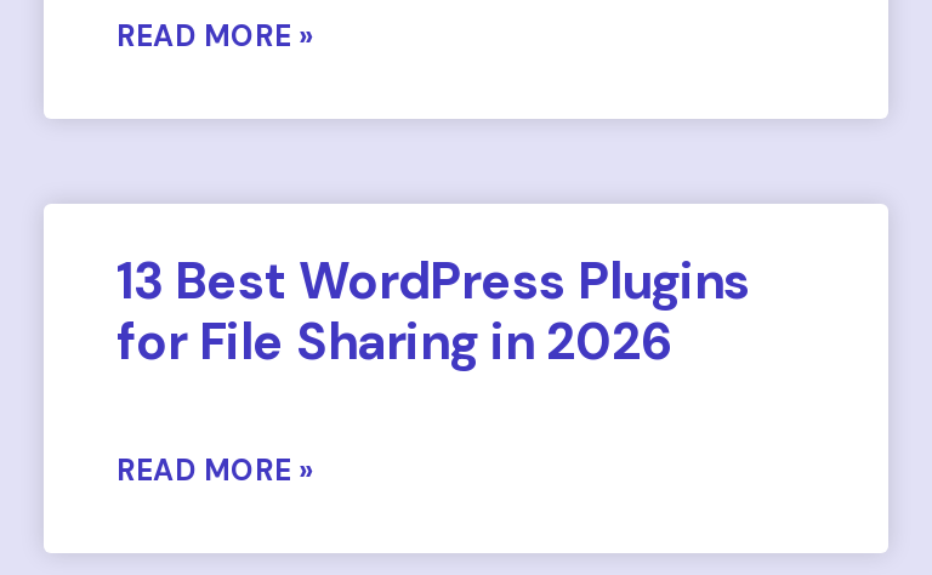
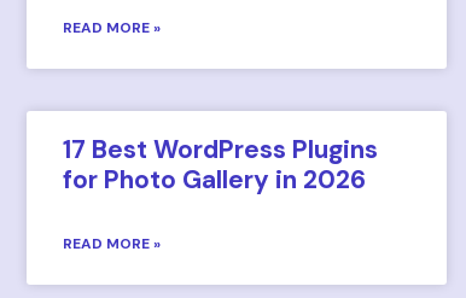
- 13 Best WordPress Plugins
+ 17 Best WordPress Plugins

- for File Sharing in 2026
+ for Photo Gallery in 2026
